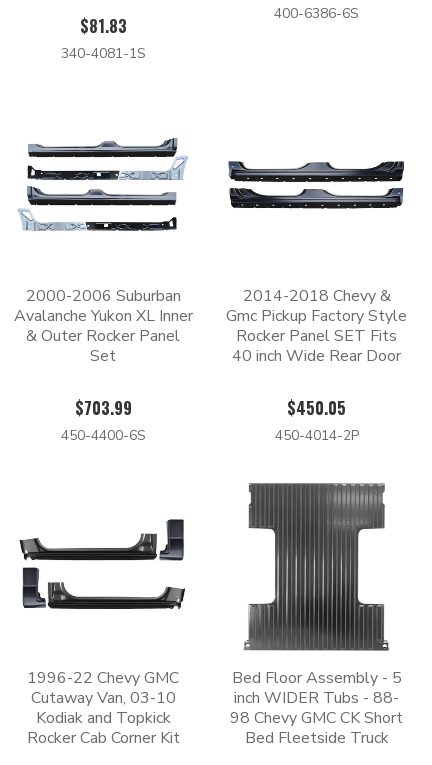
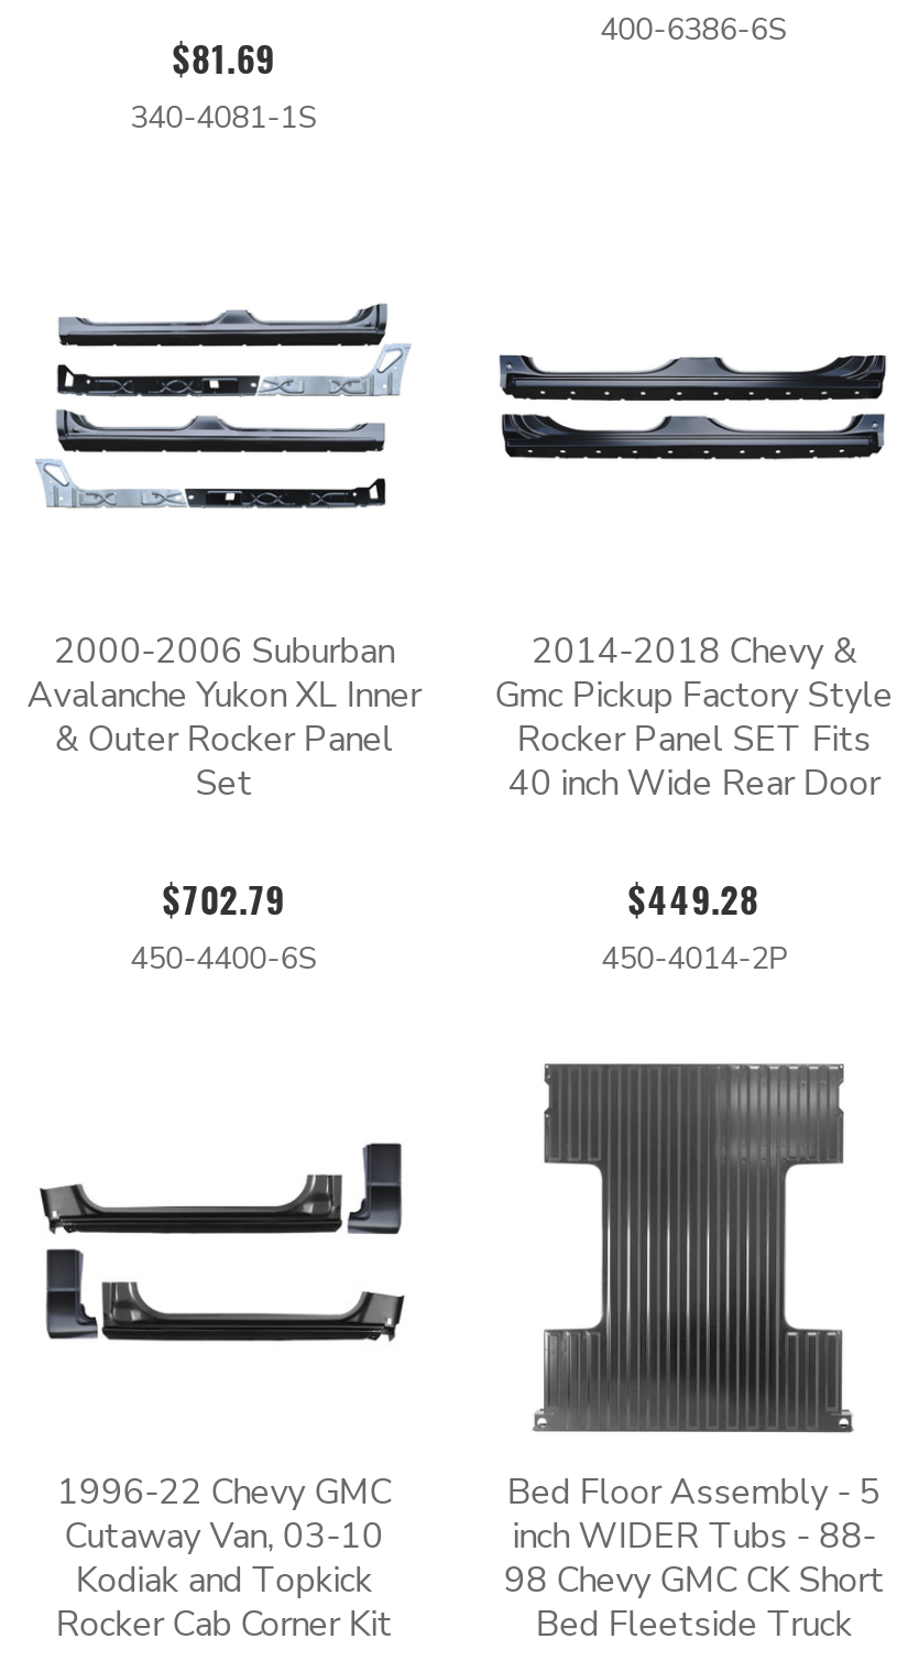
- $81.83
+ $81.69

- $703.99
+ $702.79

- $450.05
+ $449.28
